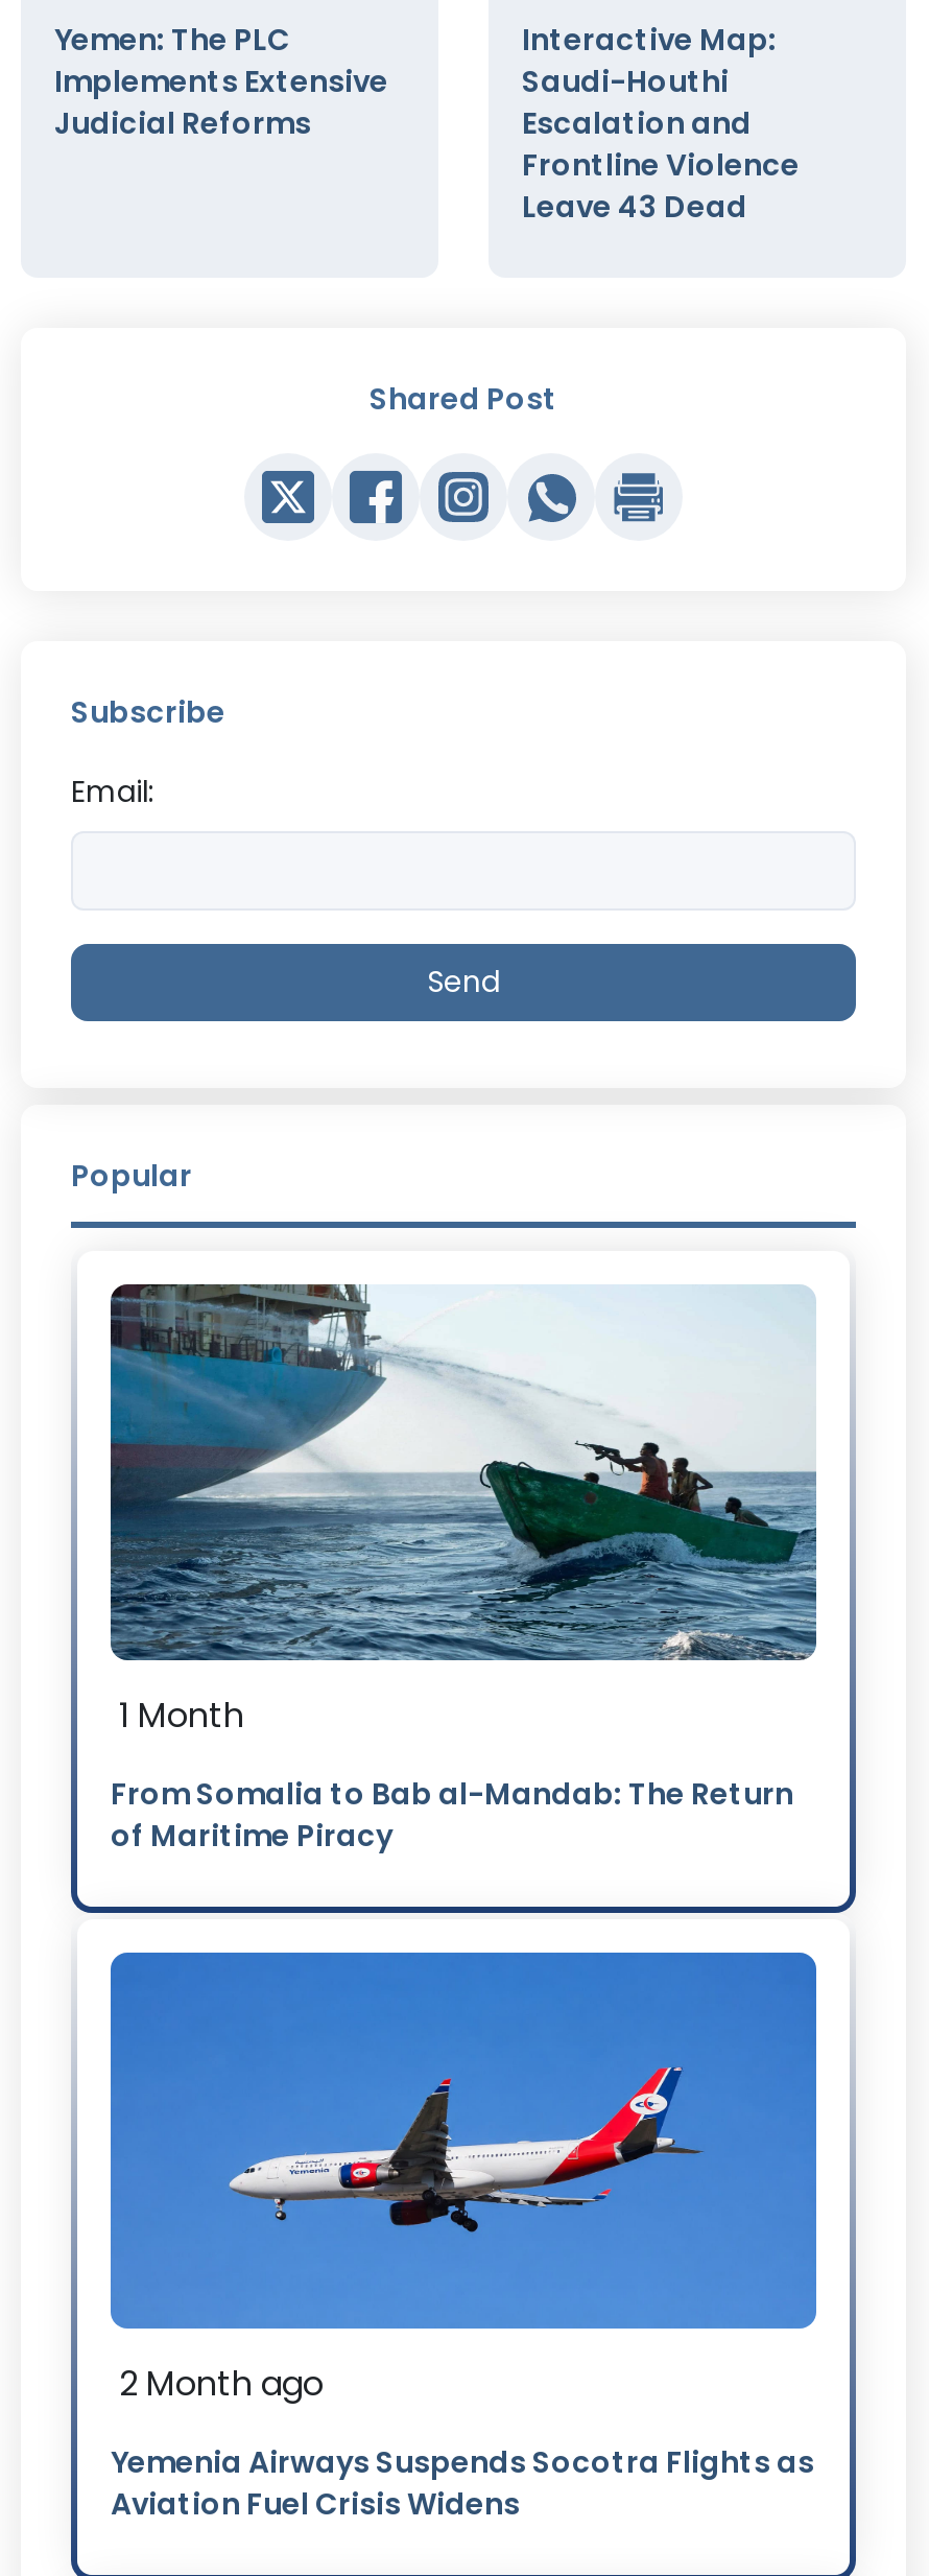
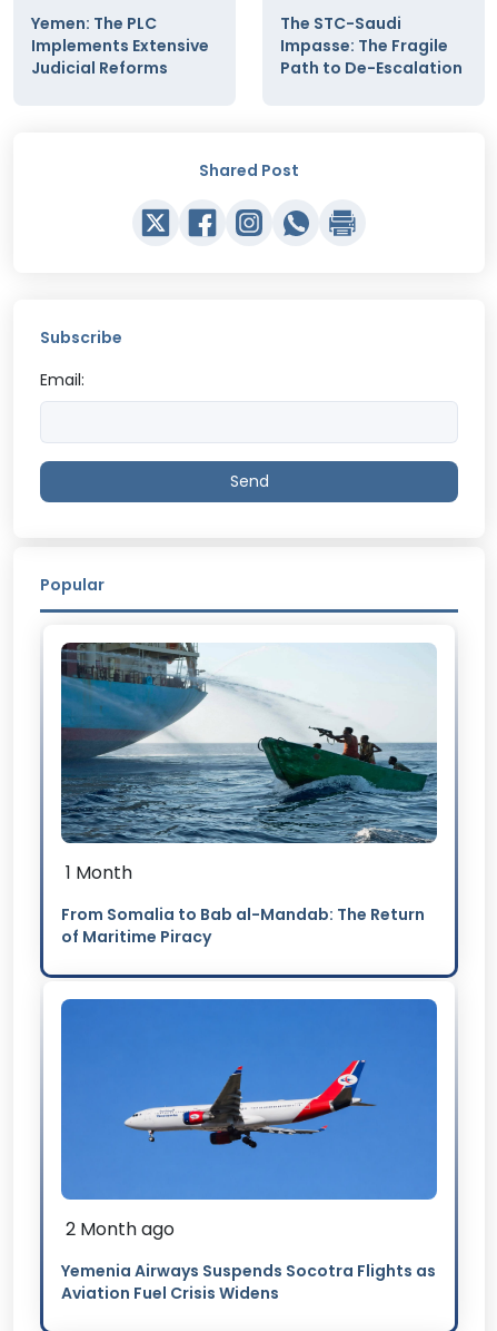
- Interactive Map:
- Saudi-Houthi
- Escalation and
- Frontline Violence
- Leave 43 Dead
+ The STC-Saudi
+ Impasse: The Fragile
+ Path to De-Escalation
